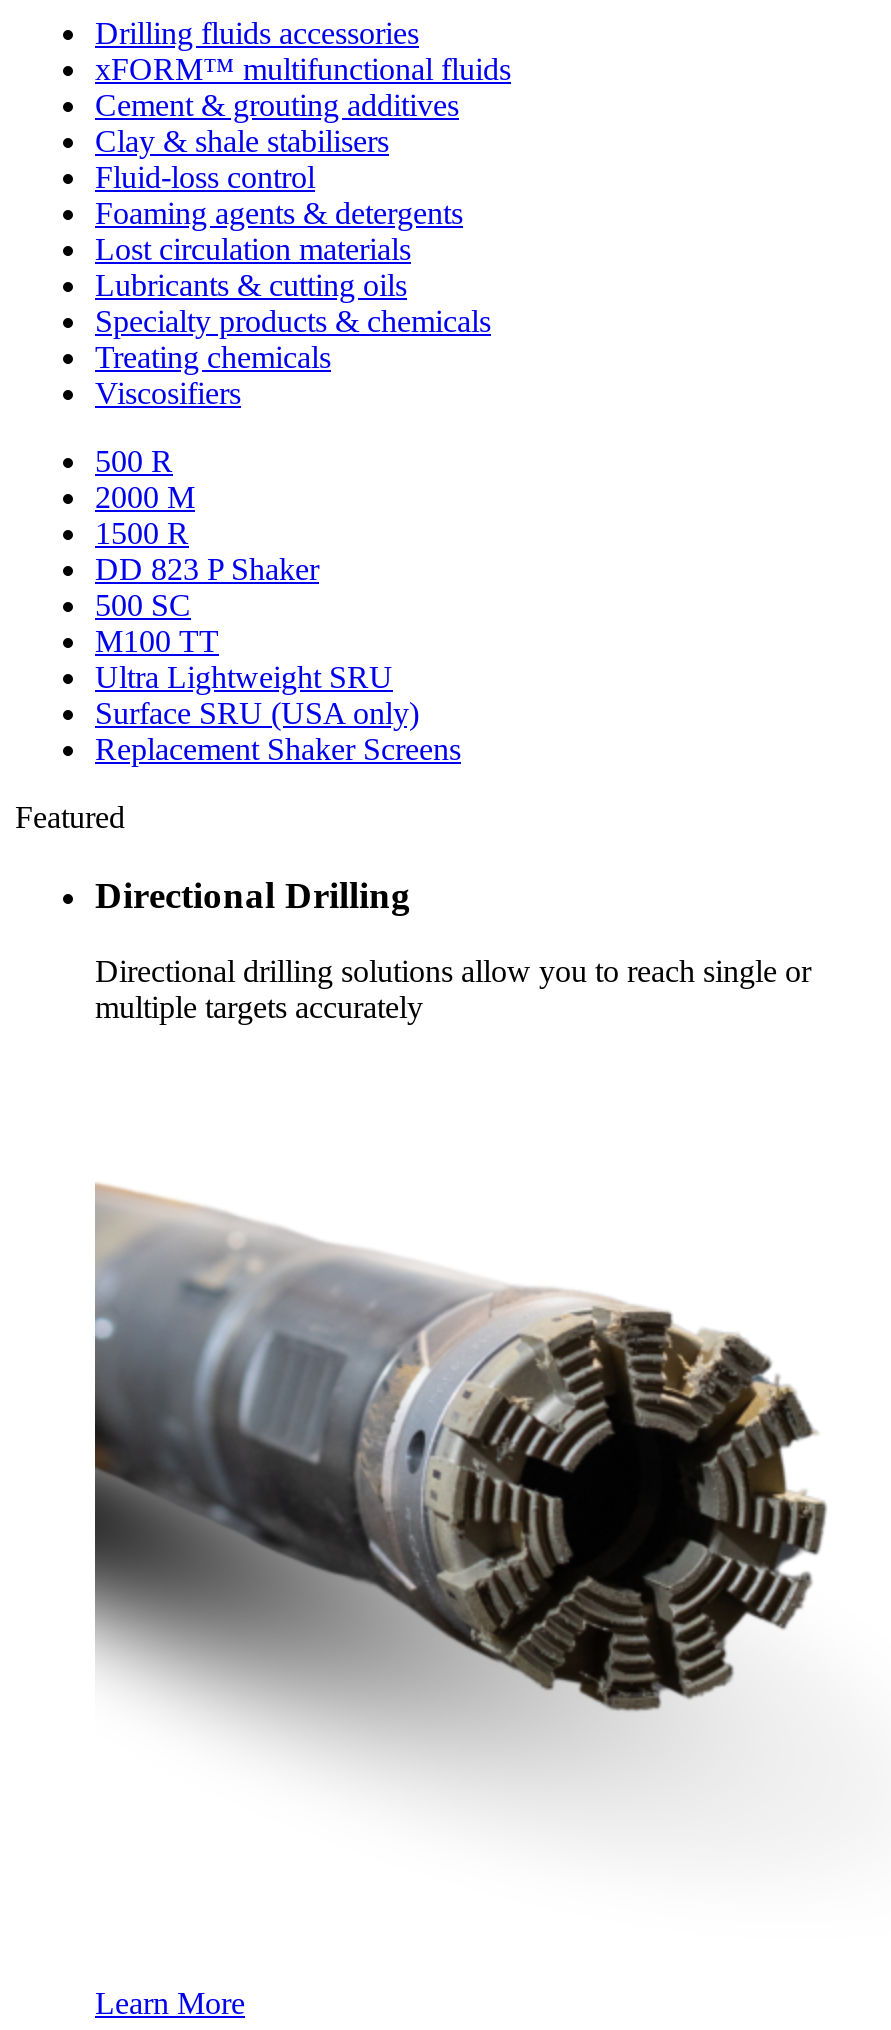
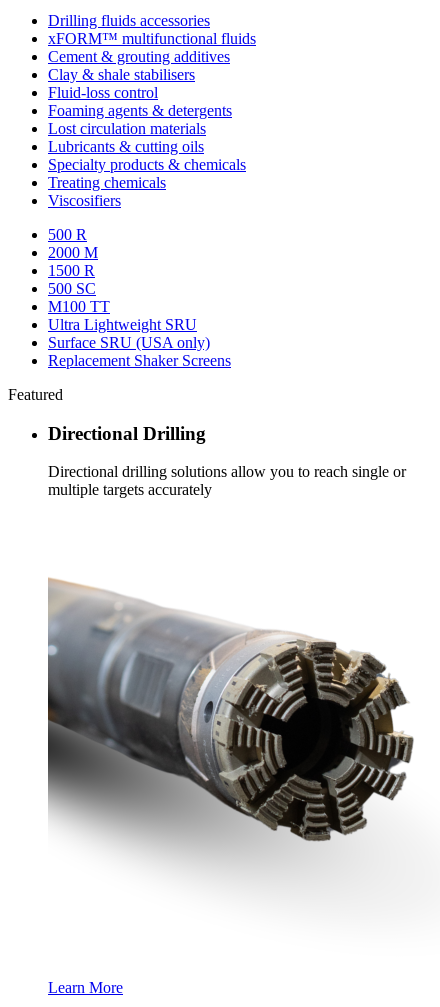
- DD 823 P Shaker
